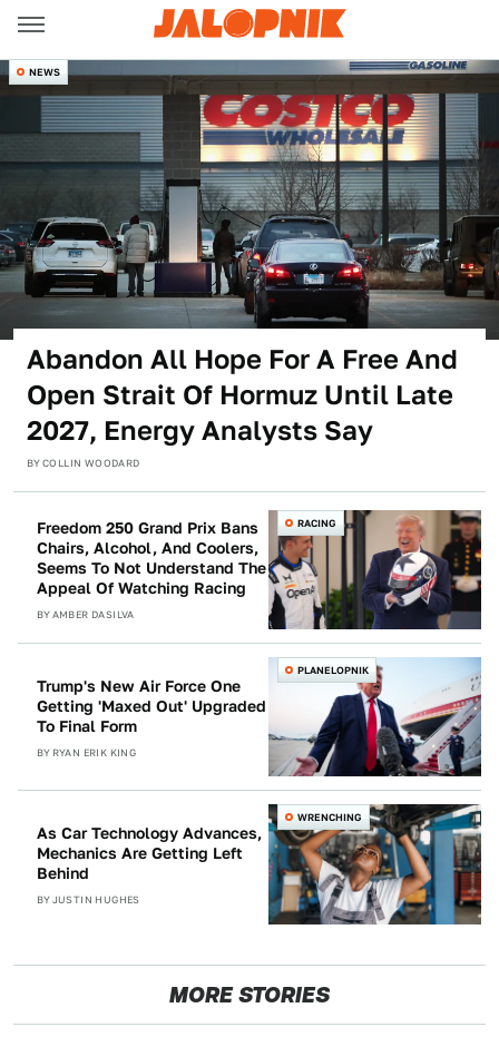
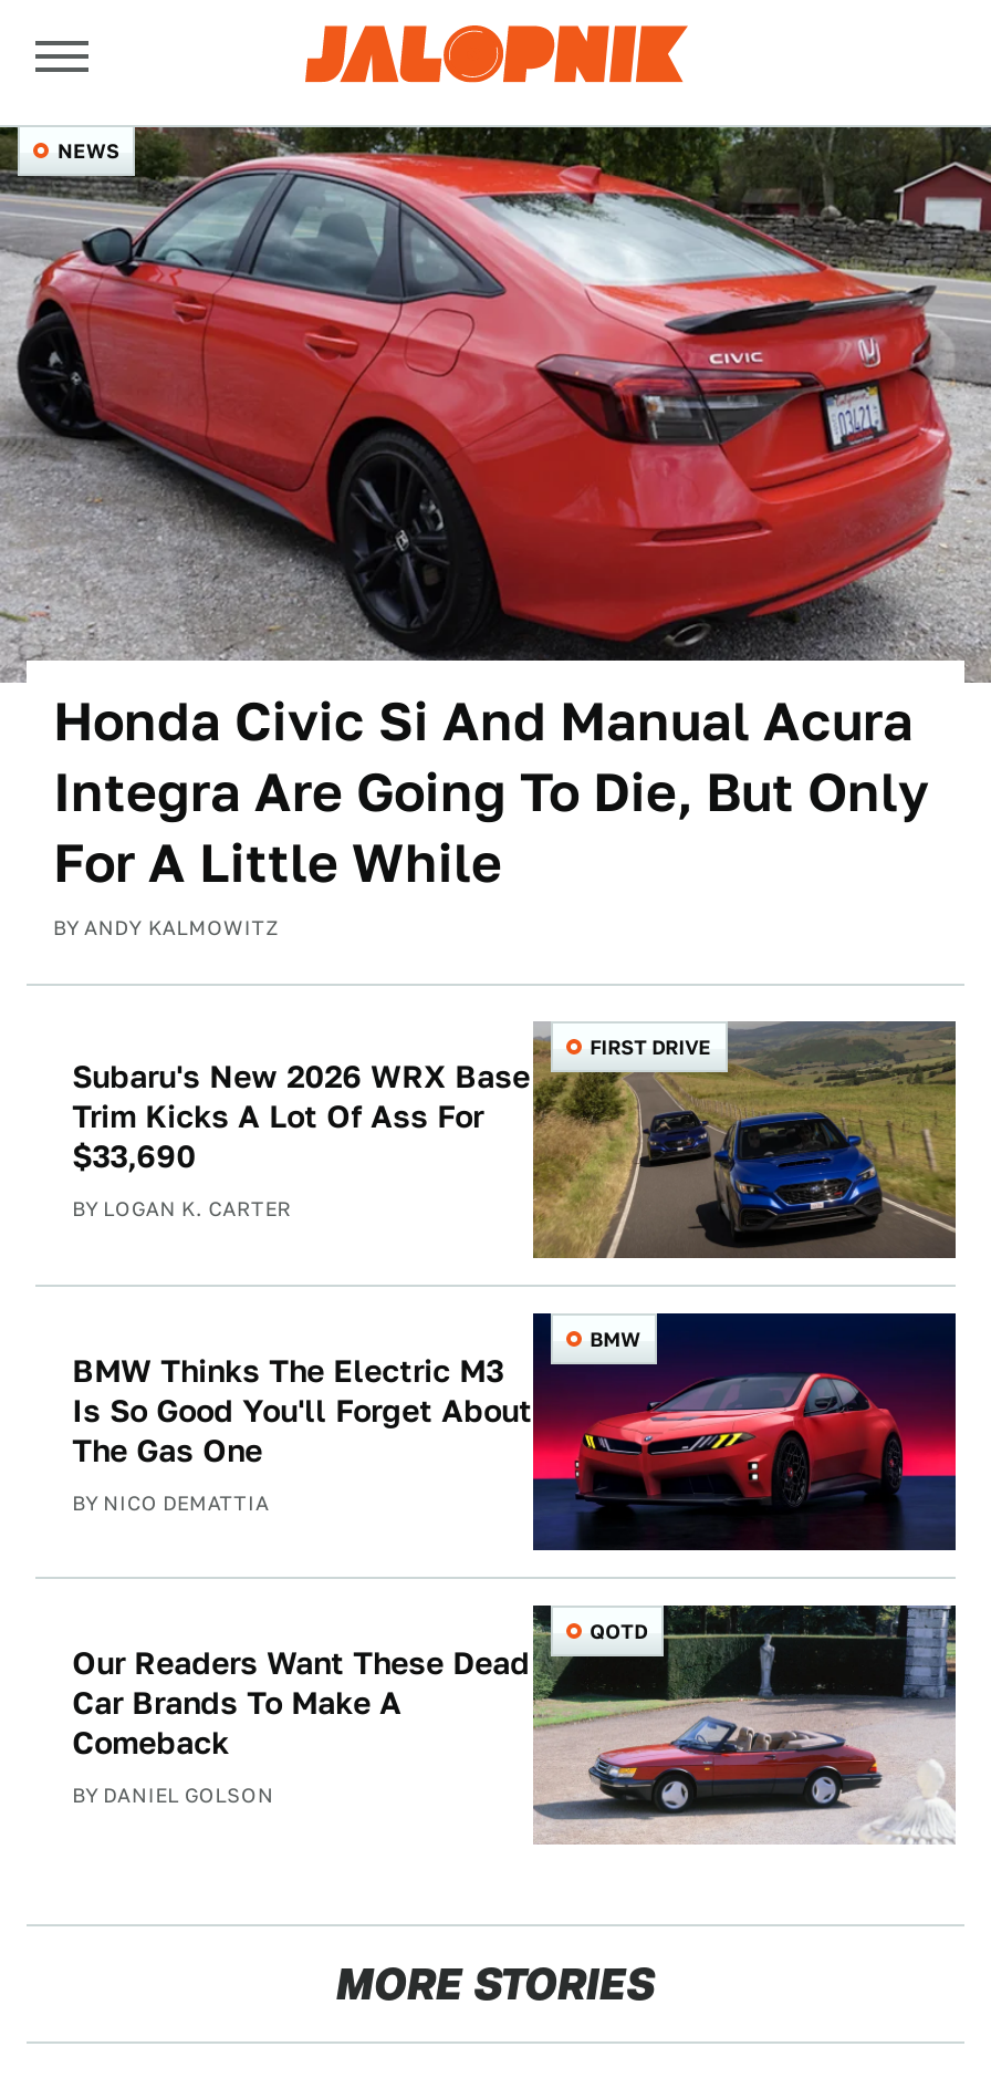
- [image]
- Abandon All Hope For A Free And
- Open Strait Of Hormuz Until Late
- 2027, Energy Analysts Say
- BY COLLIN WOODARD
+ [image]
+ Honda Civic Si And Manual Acura
+ Integra Are Going To Die, But Only
+ For A Little While
+ BY ANDY KALMOWITZ

- [image]
- RACING
- Freedom 250 Grand Prix Bans
- Chairs, Alcohol, And Coolers,
- Seems To Not Understand The
- Appeal Of Watching Racing
+ [image]
+ FIRST DRIVE
+ Subaru's New 2026 WRX Base
+ Trim Kicks A Lot Of Ass For
+ $33,690

- BY AMBER DASILVA
+ BY LOGAN K. CARTER

- [image]
- PLANELOPNIK
- Trump's New Air Force One
- Getting 'Maxed Out' Upgraded
- To Final Form
+ [image]
+ BMW
+ BMW Thinks The Electric M3
+ Is So Good You'll Forget About
+ The Gas One

- BY RYAN ERIK KING
+ BY NICO DEMATTIA

- [image]
- WRENCHING
- As Car Technology Advances,
- Mechanics Are Getting Left
- Behind
+ [image]
+ QOTD
+ Our Readers Want These Dead
+ Car Brands To Make A
+ Comeback

- BY JUSTIN HUGHES
+ BY DANIEL GOLSON
